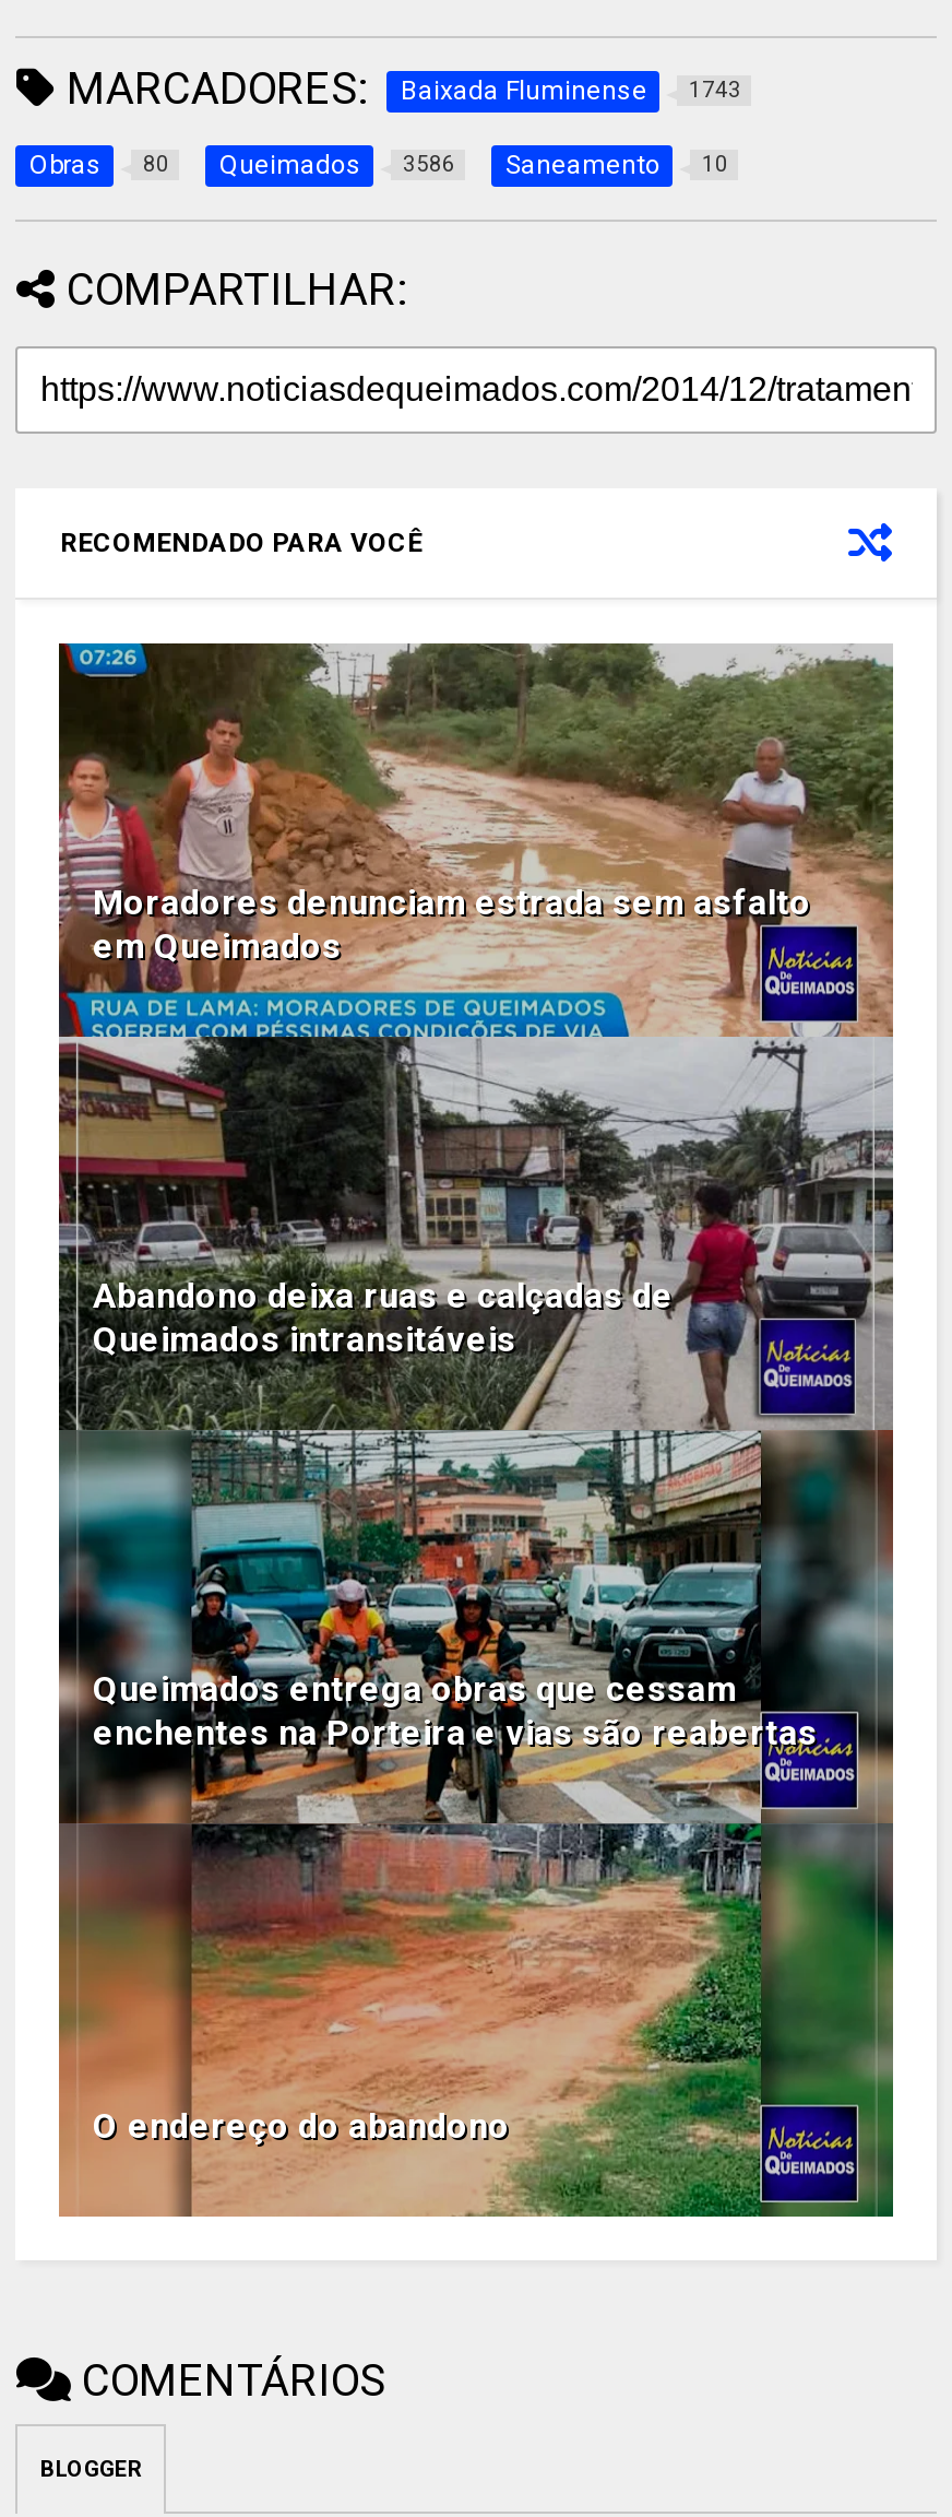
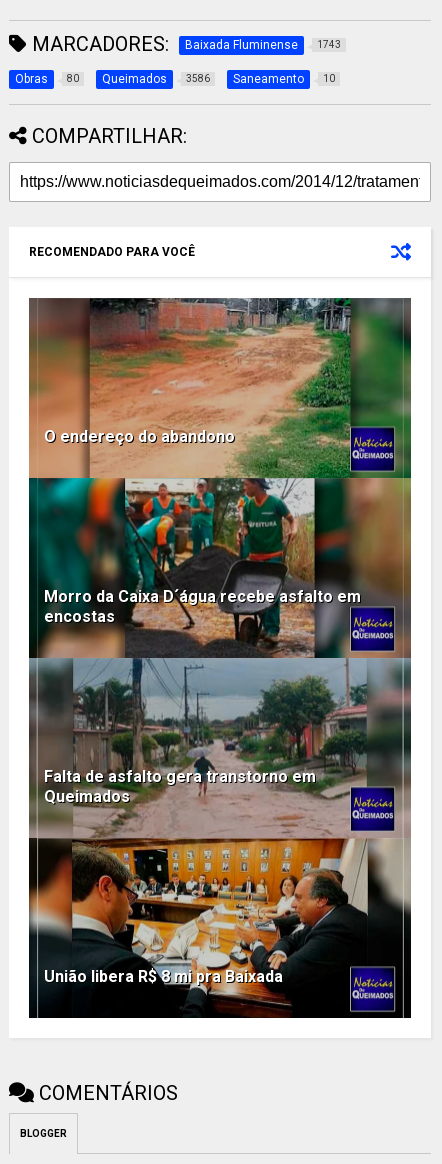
- [image]
+ [image]

- Moradores denunciam estrada sem asfalto
- em Queimados

- Abandono deixa ruas e calçadas de
- Queimados intransitáveis

- Queimados entrega obras que cessam
- enchentes na Porteira e vias são reabertas

moved up: O endereço do abandono

+ Morro da Caixa D´água recebe asfalto em
+ encostas

+ Falta de asfalto gera transtorno em
+ Queimados

+ União libera R$ 8 mi pra Baixada
